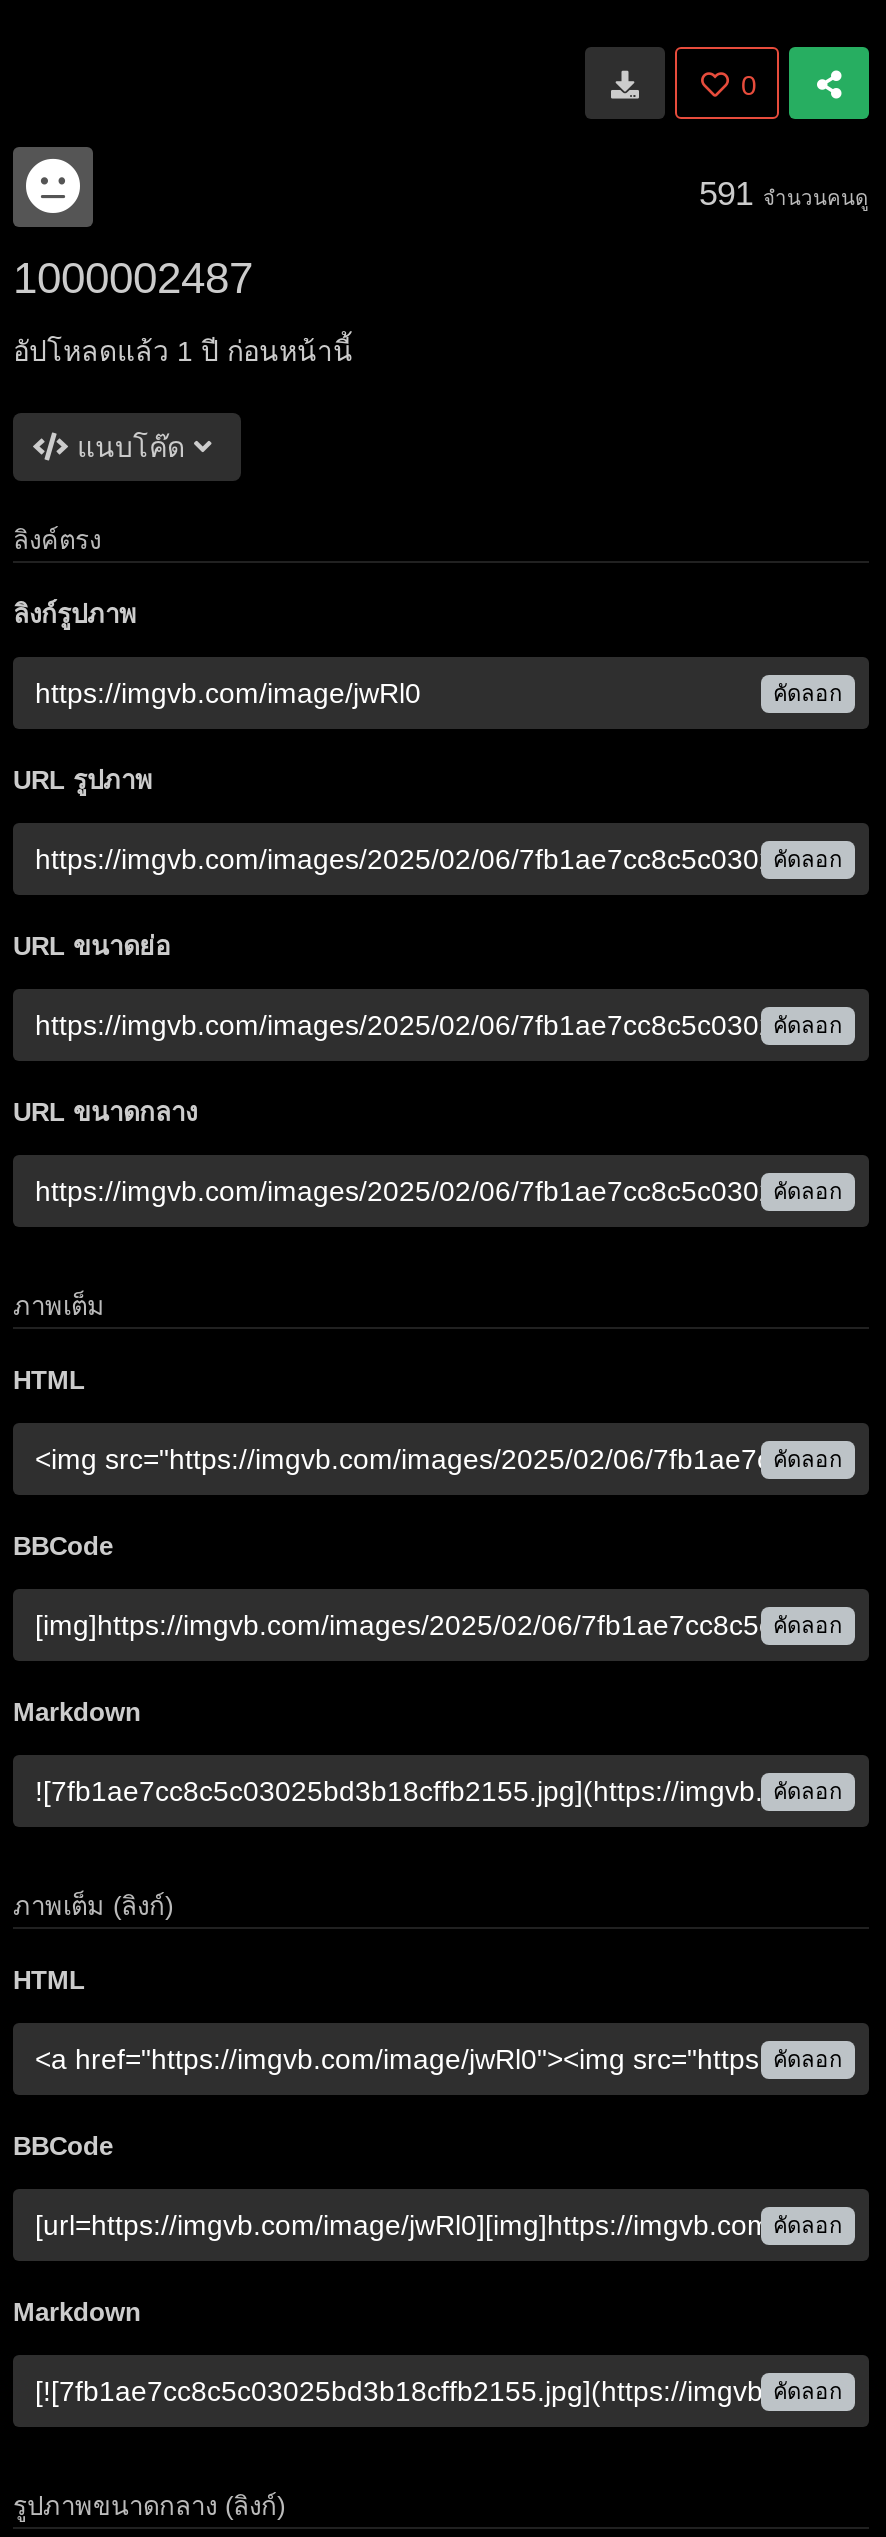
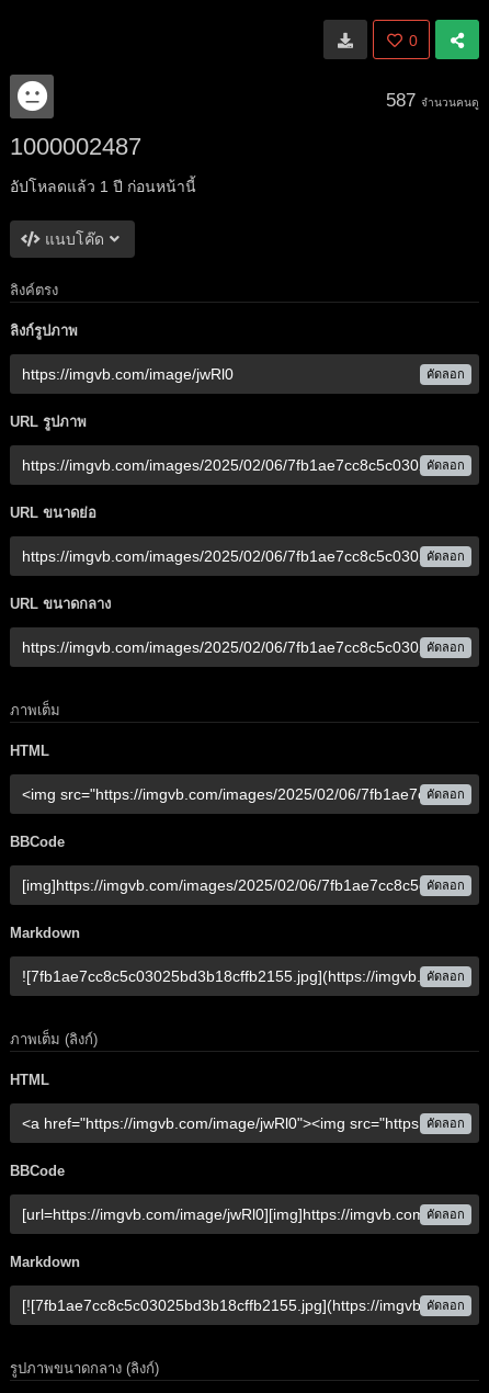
- 591จำนวนคนดู
+ 587จำนวนคนดู
